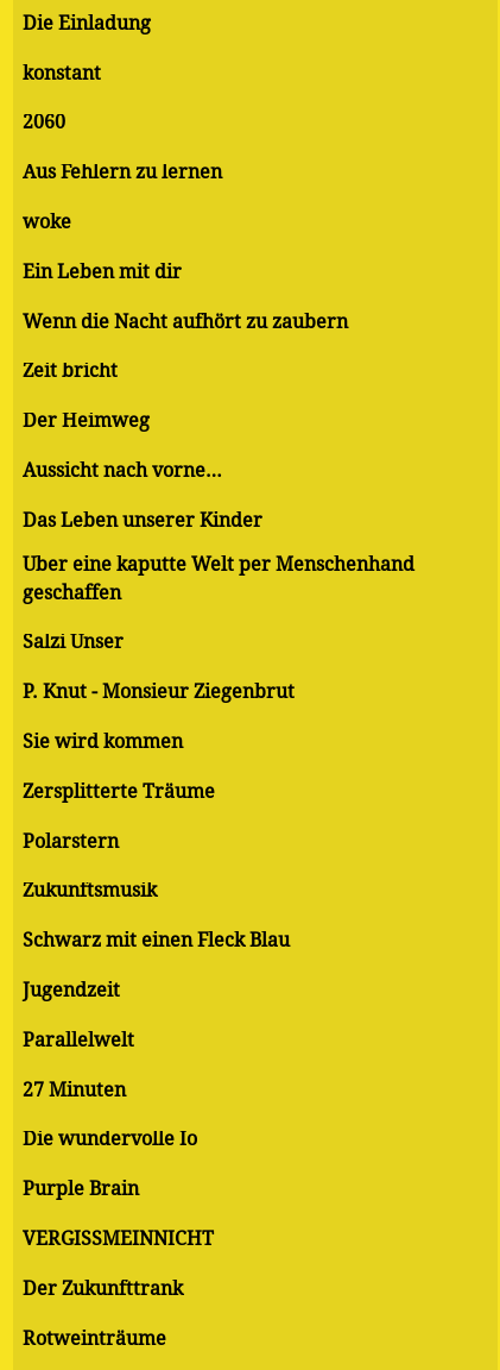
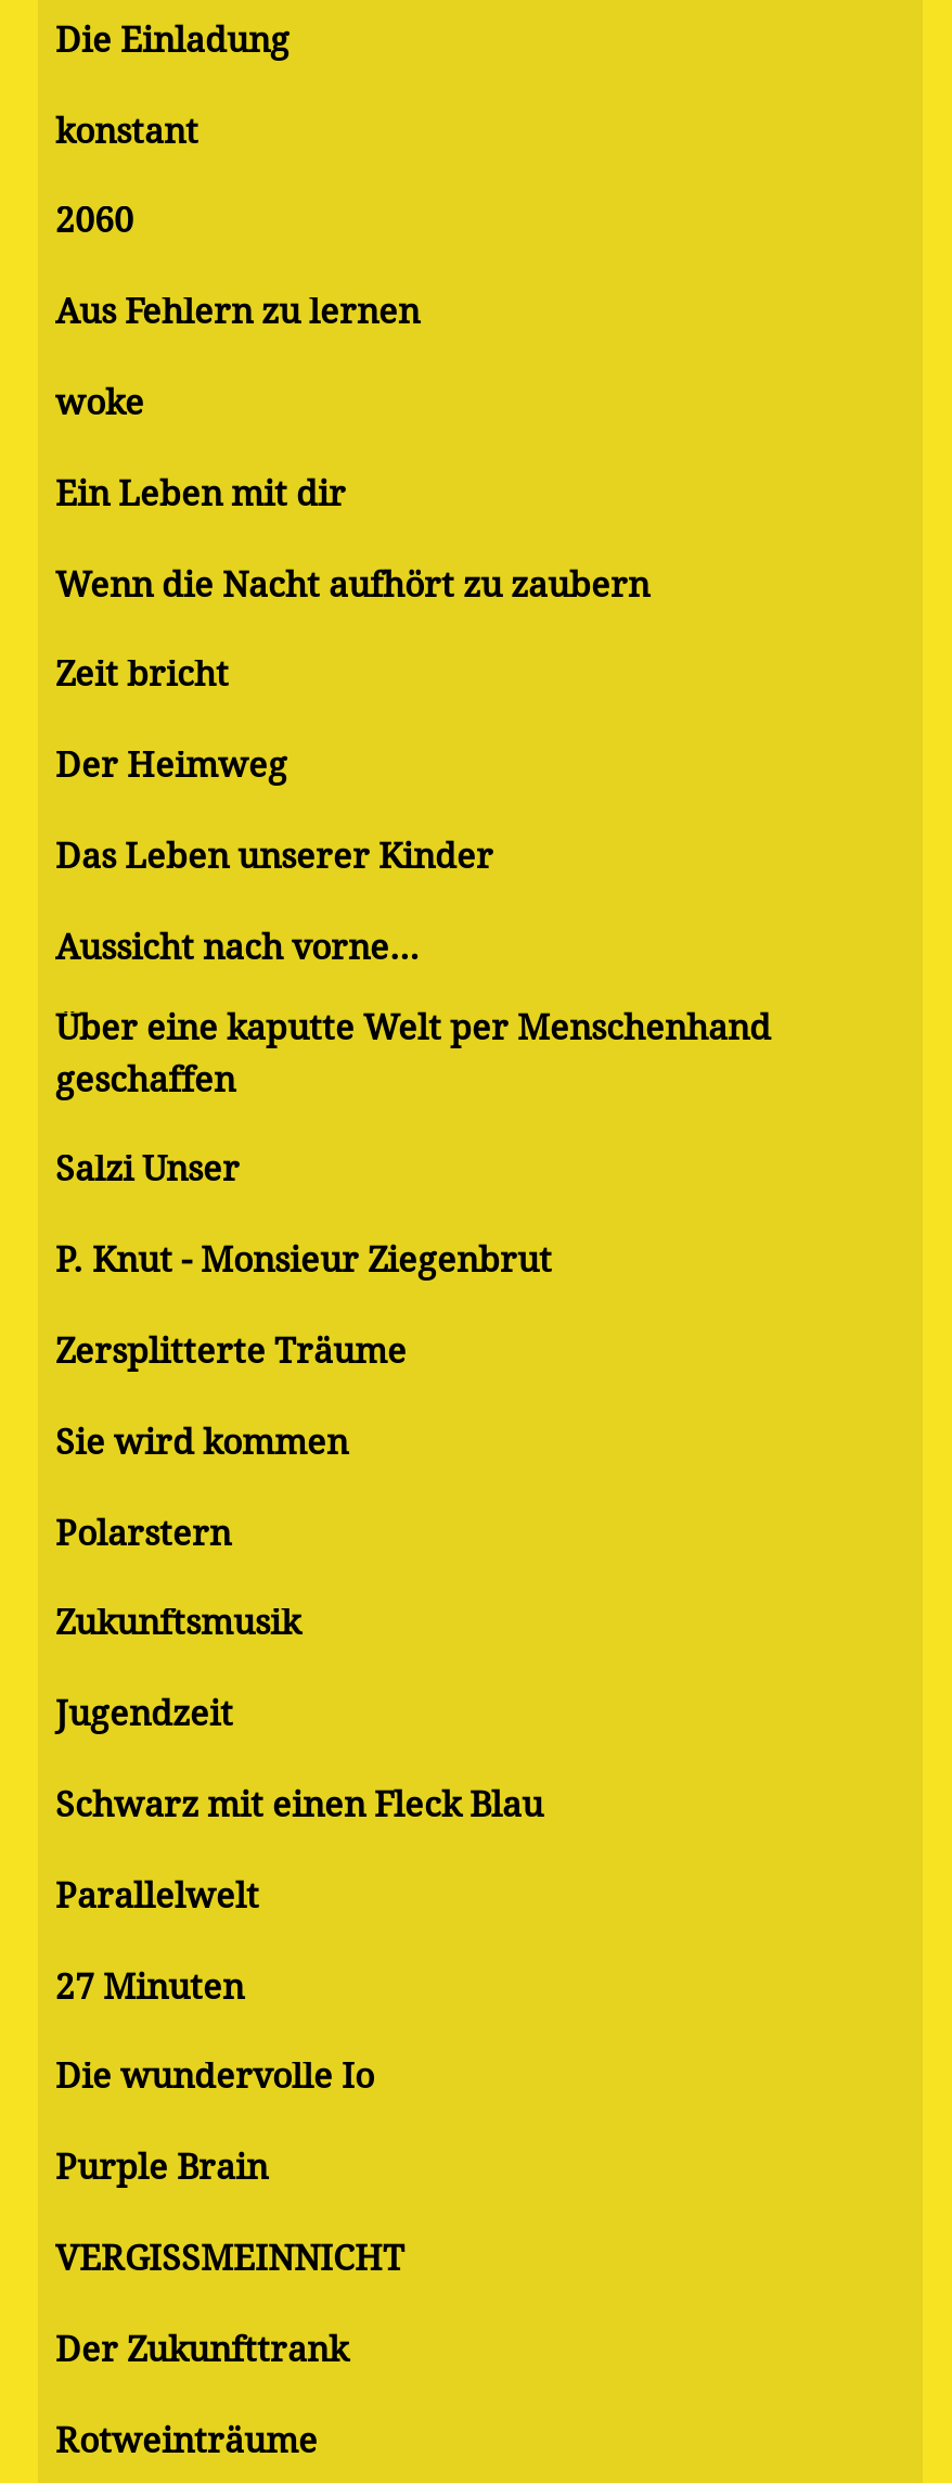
moved down: Aussicht nach vorne…

moved up: Das Leben unserer Kinder

moved down: Sie wird kommen

moved up: Zersplitterte Träume

moved down: Schwarz mit einen Fleck Blau

moved up: Jugendzeit
